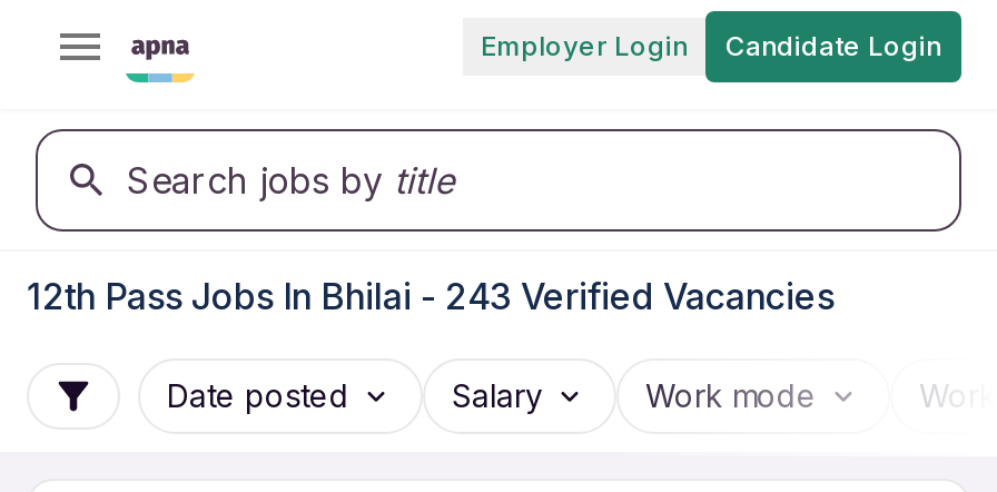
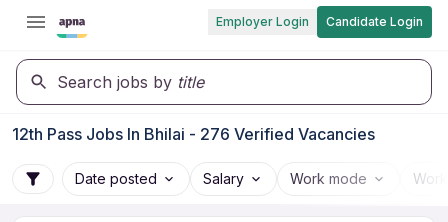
- 12th Pass Jobs In Bhilai - 243 Verified Vacancies
+ 12th Pass Jobs In Bhilai - 276 Verified Vacancies
